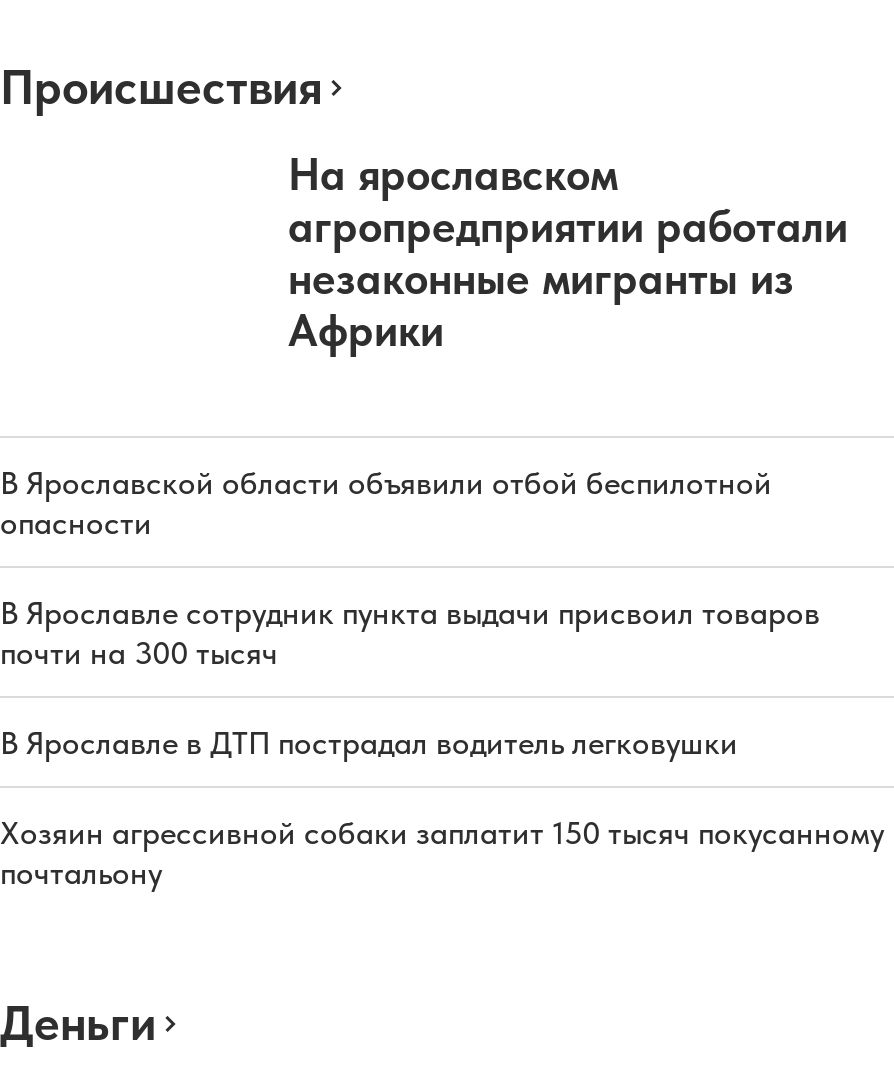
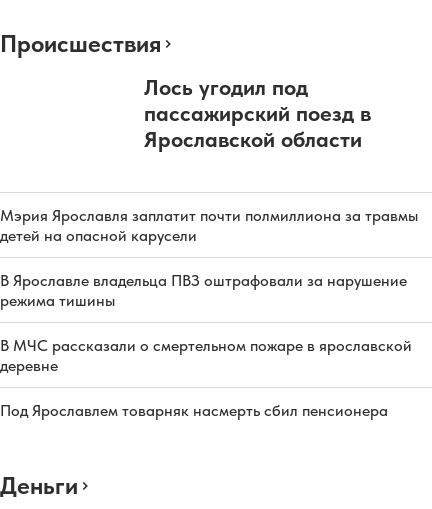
- На ярославском
- агропредприятии работали
- незаконные мигранты из
- Африки
+ Лось угодил под
+ пассажирский поезд в
+ Ярославской области

- В Ярославской области объявили отбой беспилотной
- опасности
+ Мэрия Ярославля заплатит почти полмиллиона за травмы
+ детей на опасной карусели

- В Ярославле сотрудник пункта выдачи присвоил товаров
- почти на 300 тысяч
+ В Ярославле владельца ПВЗ оштрафовали за нарушение
+ режима тишины

- В Ярославле в ДТП пострадал водитель легковушки
+ В МЧС рассказали о смертельном пожаре в ярославской
+ деревне

- Хозяин агрессивной собаки заплатит 150 тысяч покусанному
- почтальону
+ Под Ярославлем товарняк насмерть сбил пенсионера
